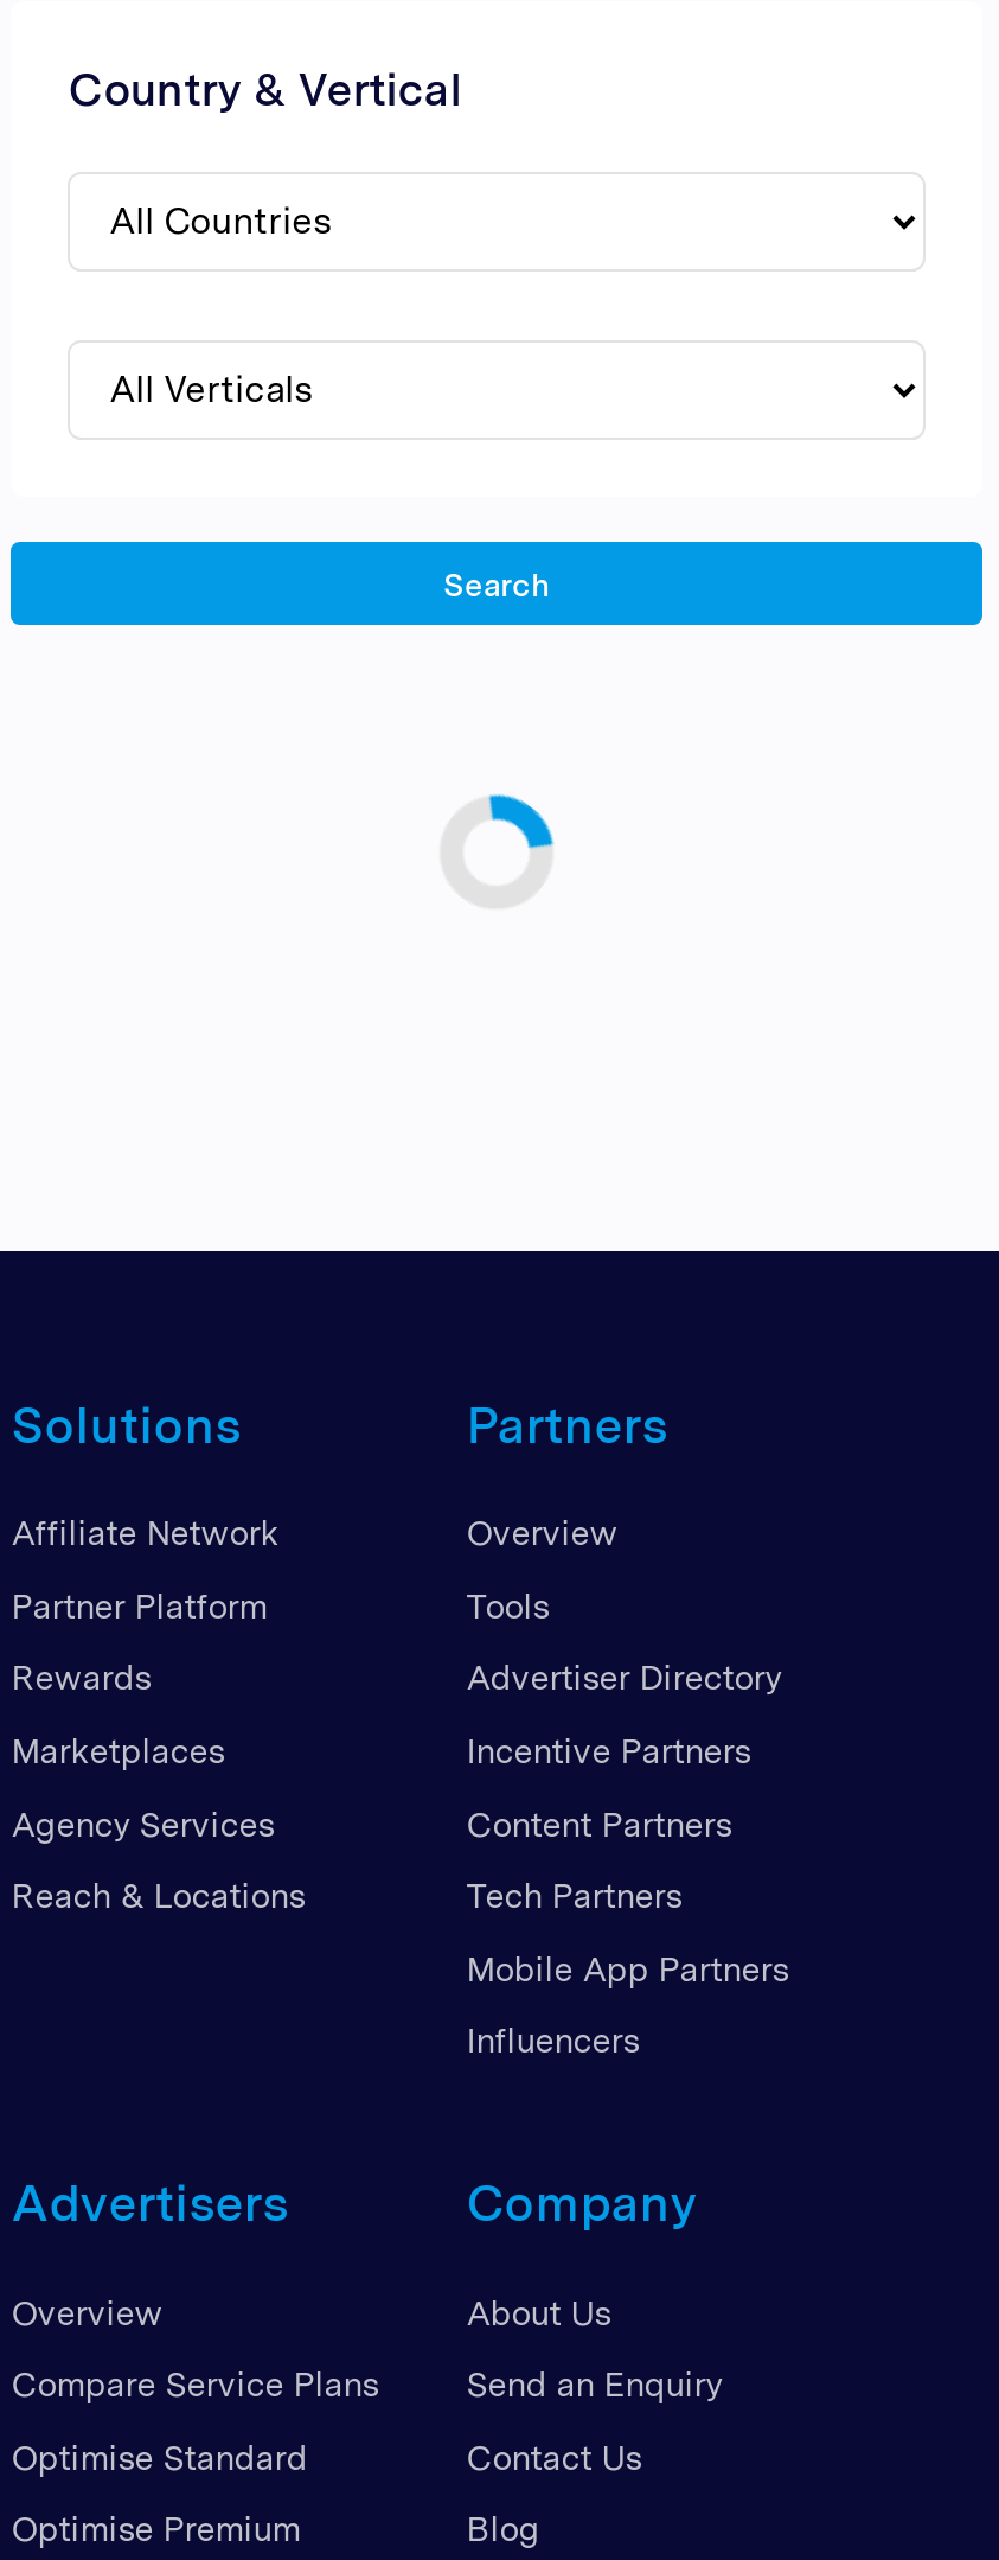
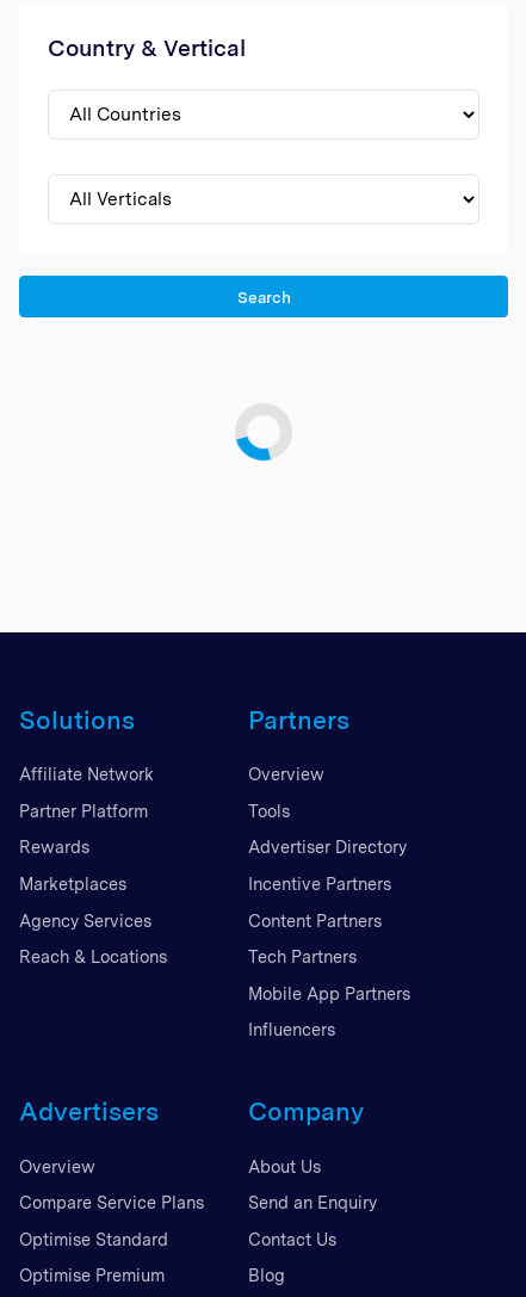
- [image]
+ [image]
